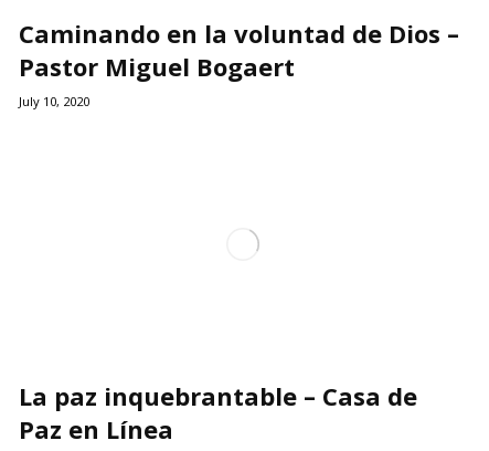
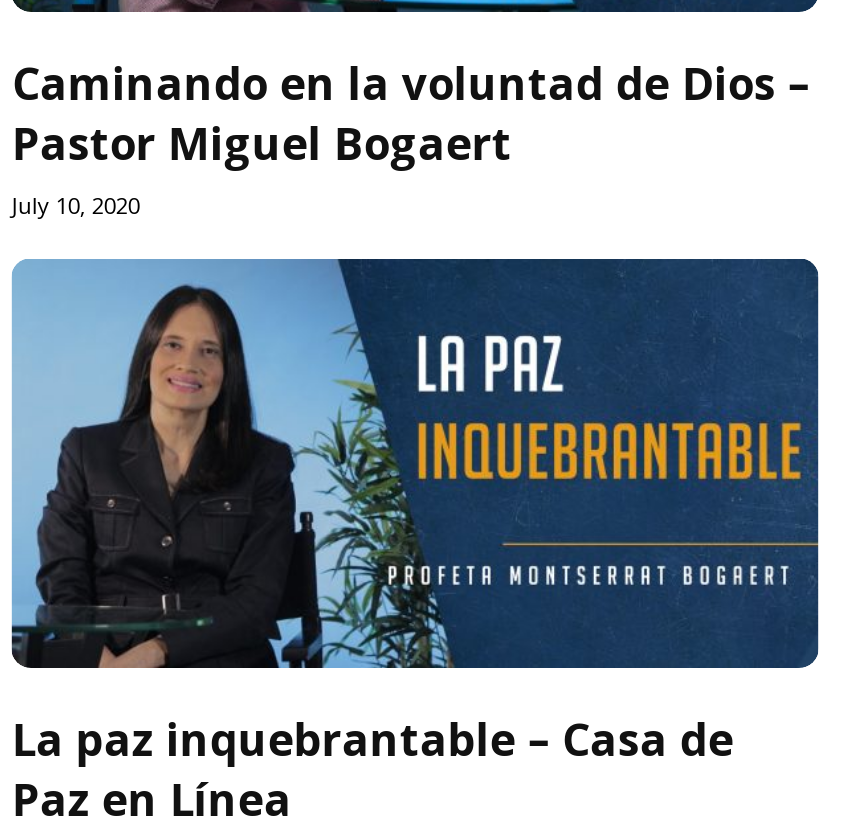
+ [image]
